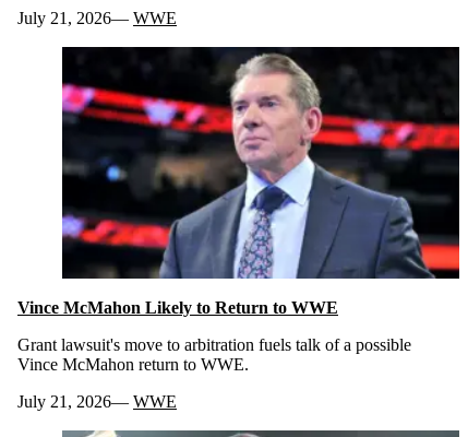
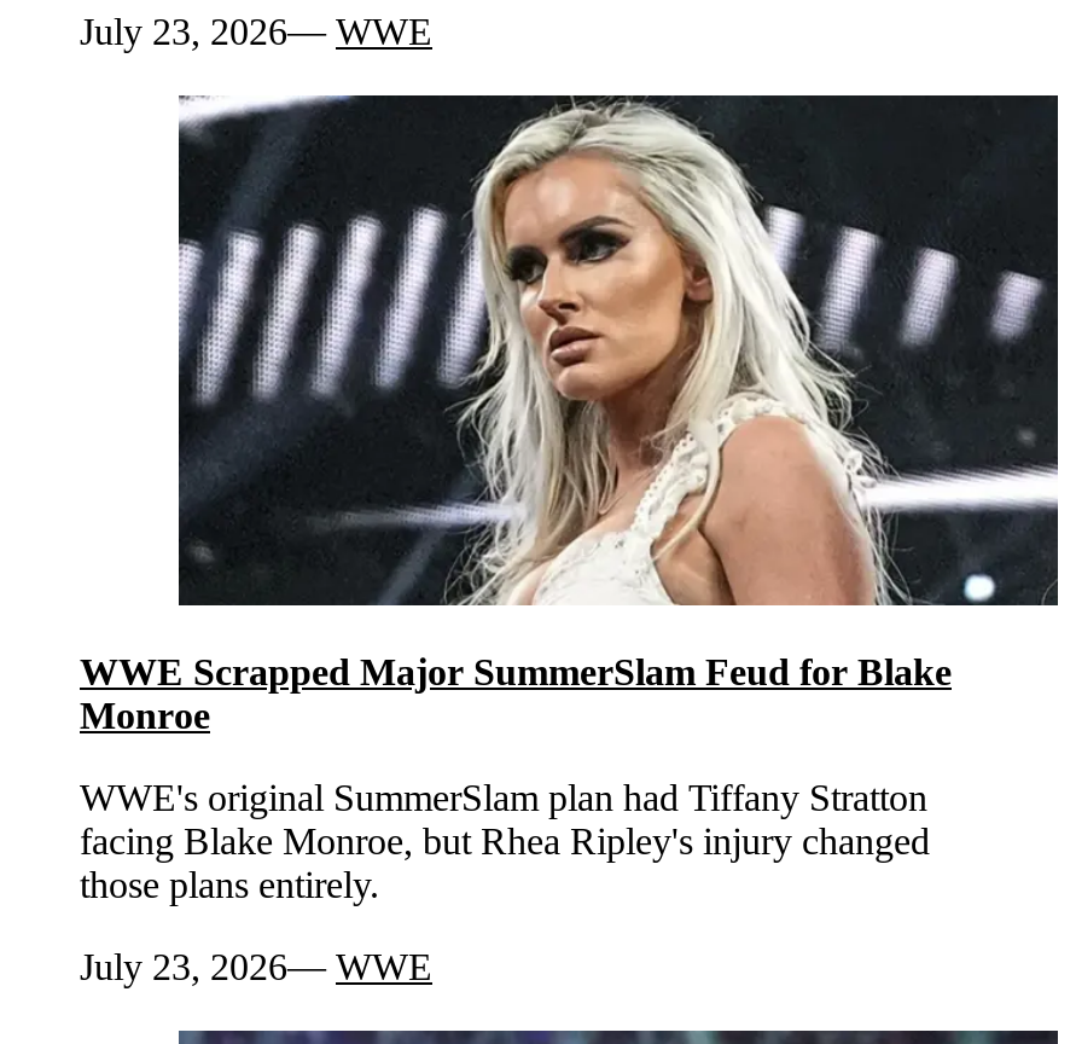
- July 21, 2026 WWE
+ July 23, 2026 WWE

- [image]
- Vince McMahon Likely to Return to WWE
+ [image]
+ WWE Scrapped Major SummerSlam Feud for Blake
+ Monroe

- Grant lawsuit's move to arbitration fuels talk of a possible
- Vince McMahon return to WWE.
+ WWE's original SummerSlam plan had Tiffany Stratton
+ facing Blake Monroe, but Rhea Ripley's injury changed
+ those plans entirely.

- July 21, 2026 WWE
+ July 23, 2026 WWE
